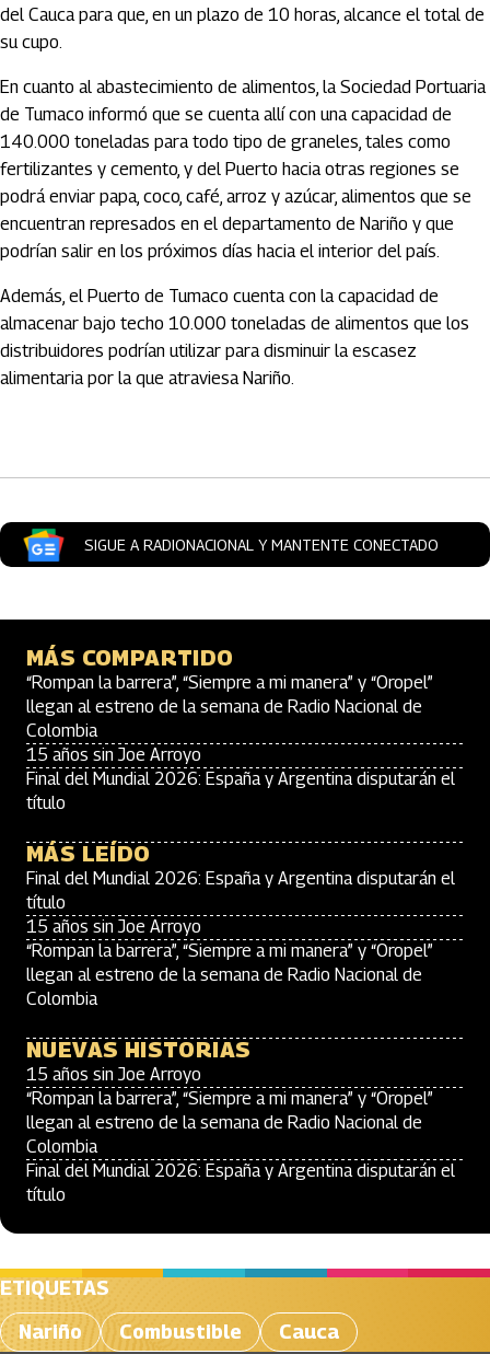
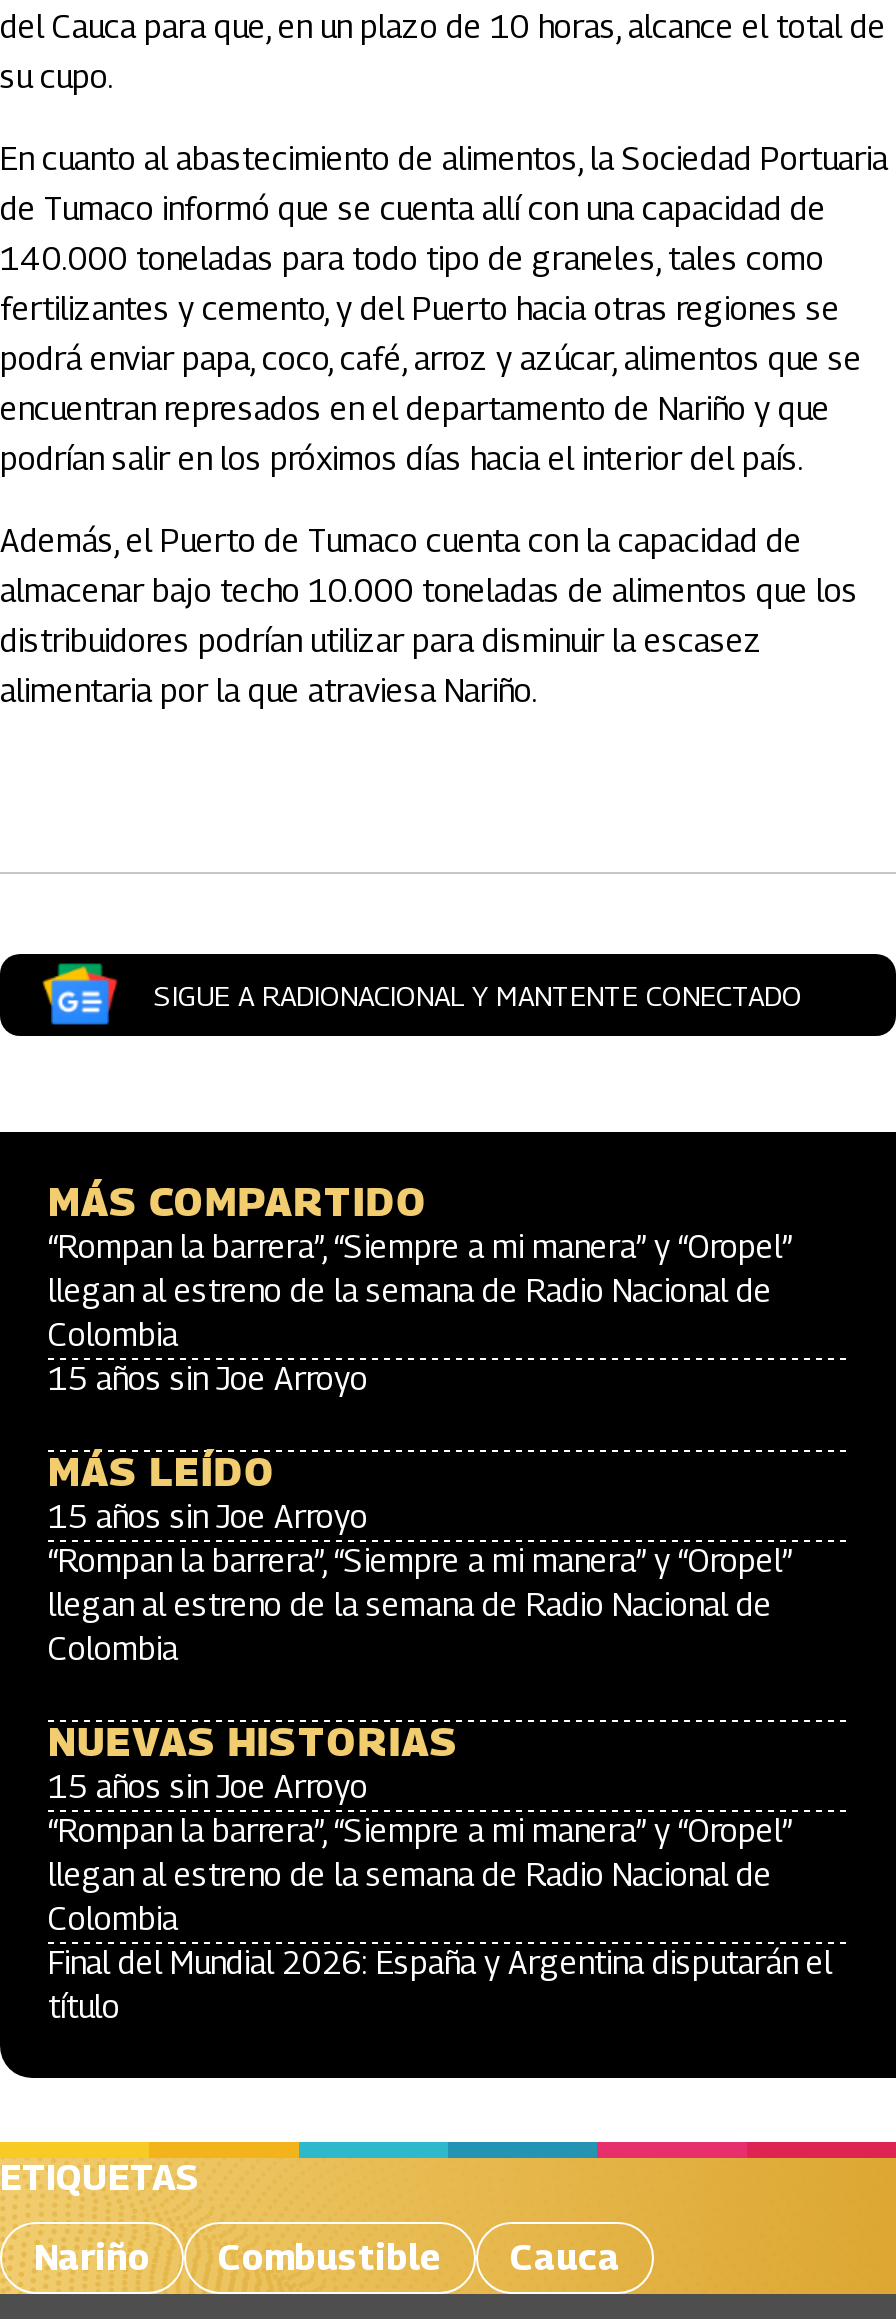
- Final del Mundial 2026: España y Argentina disputarán el
- título

- Final del Mundial 2026: España y Argentina disputarán el
- título
